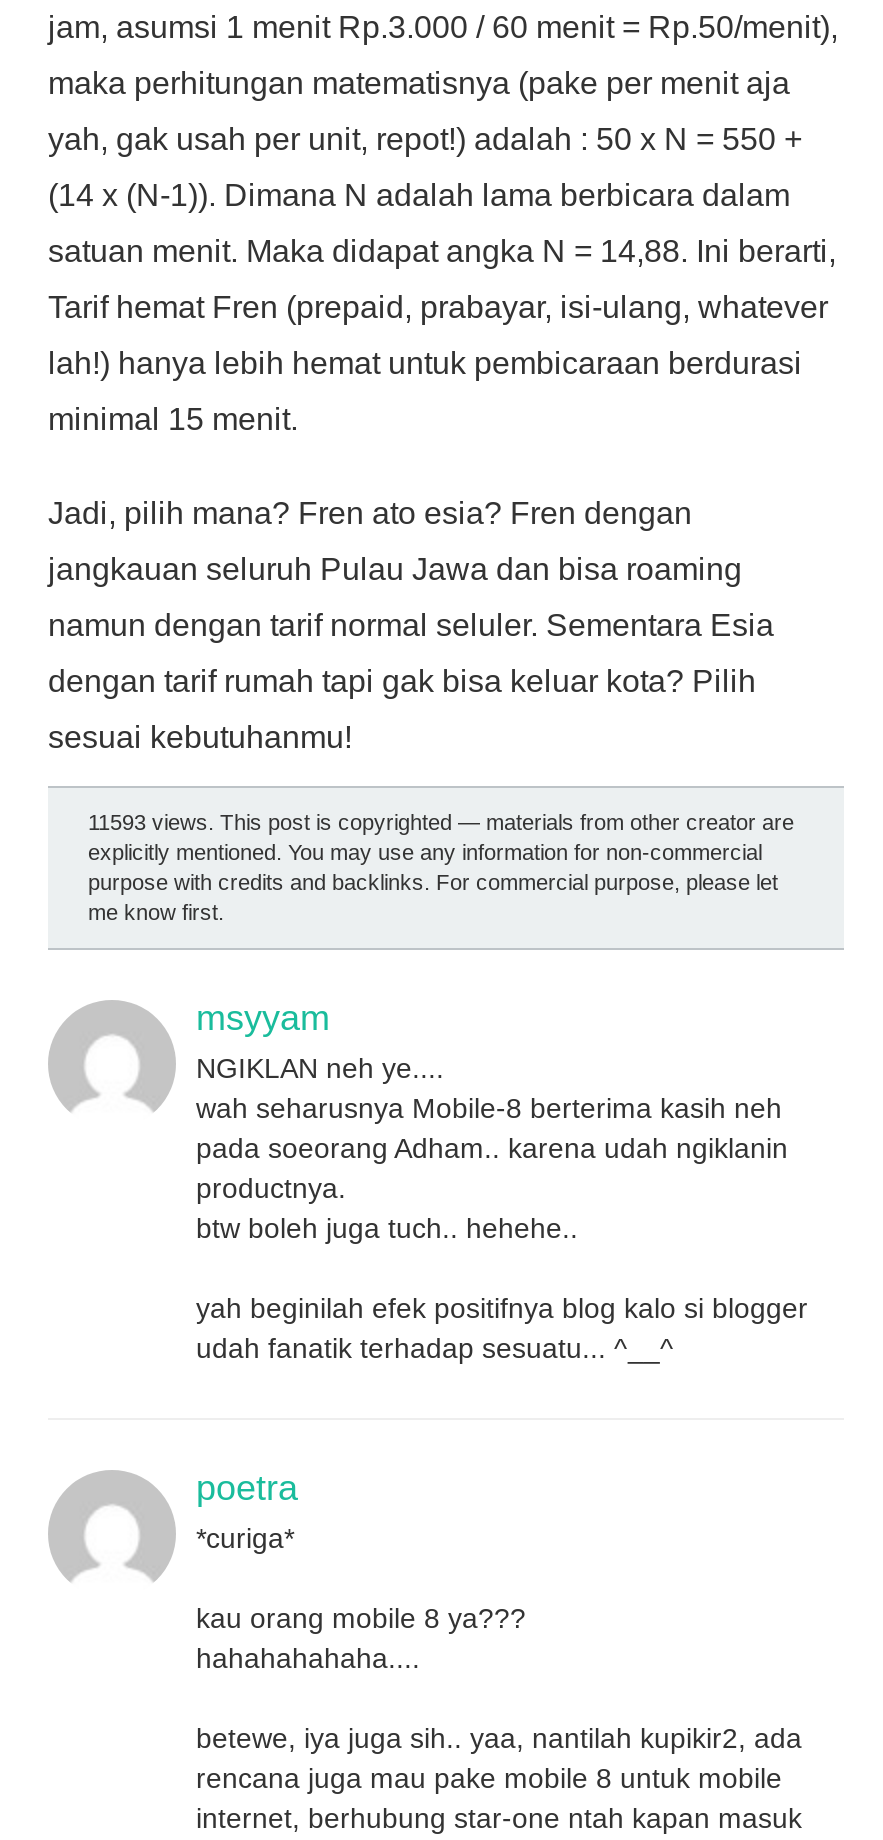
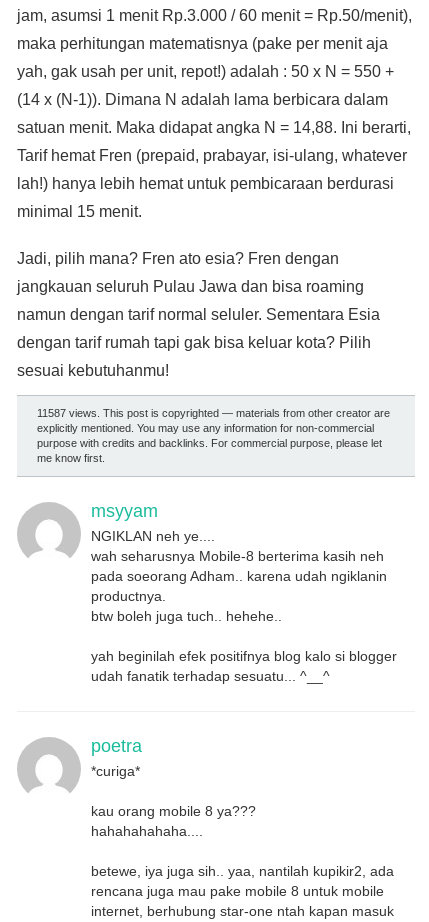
- 11593 views. This post is copyrighted — materials from other creator are
+ 11587 views. This post is copyrighted — materials from other creator are
